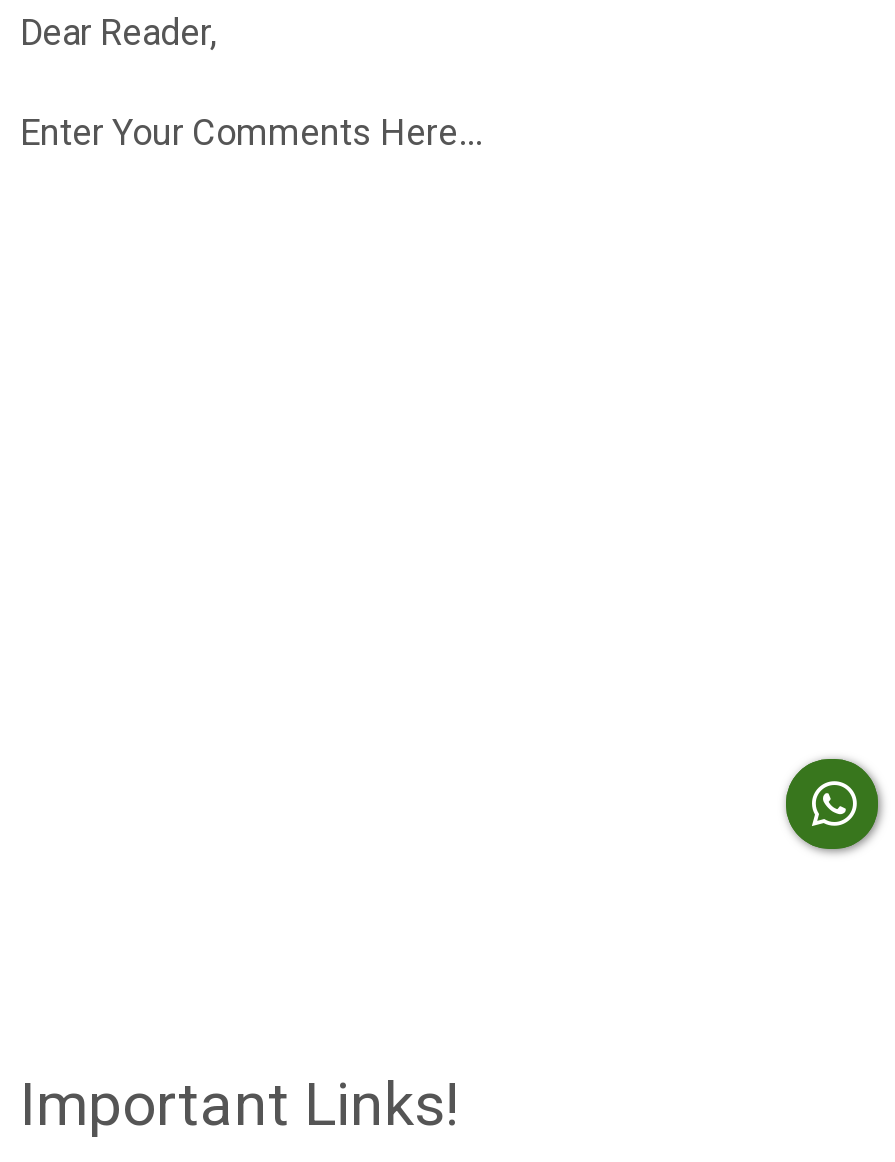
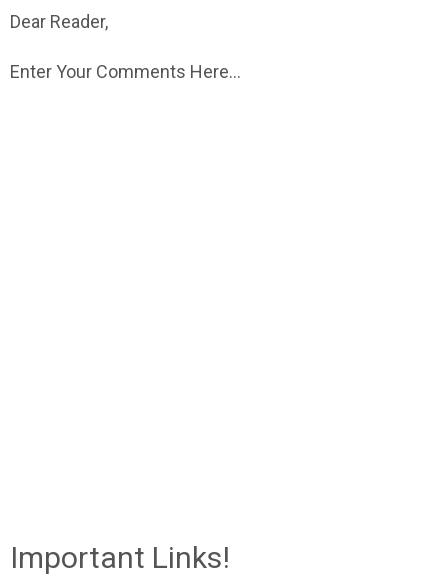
- [image]
